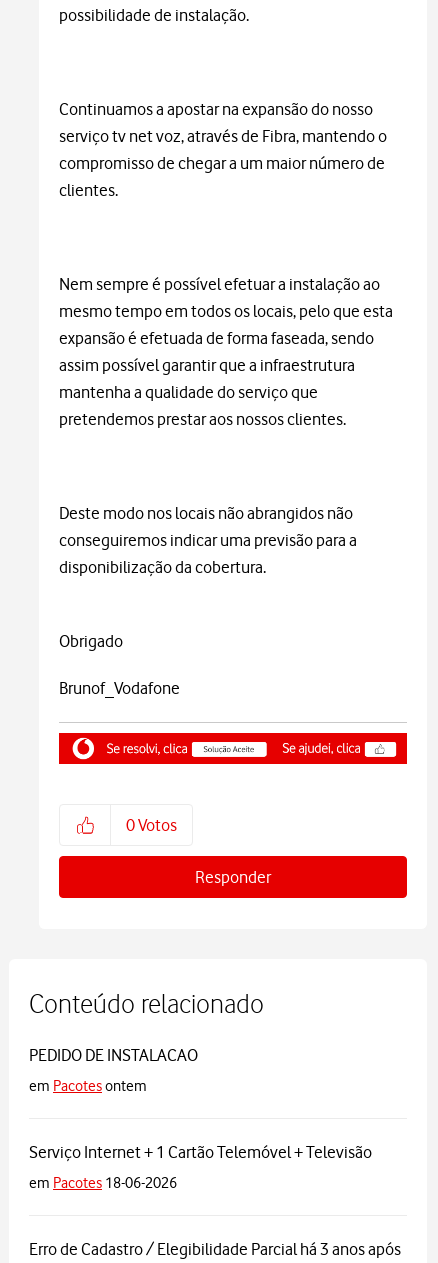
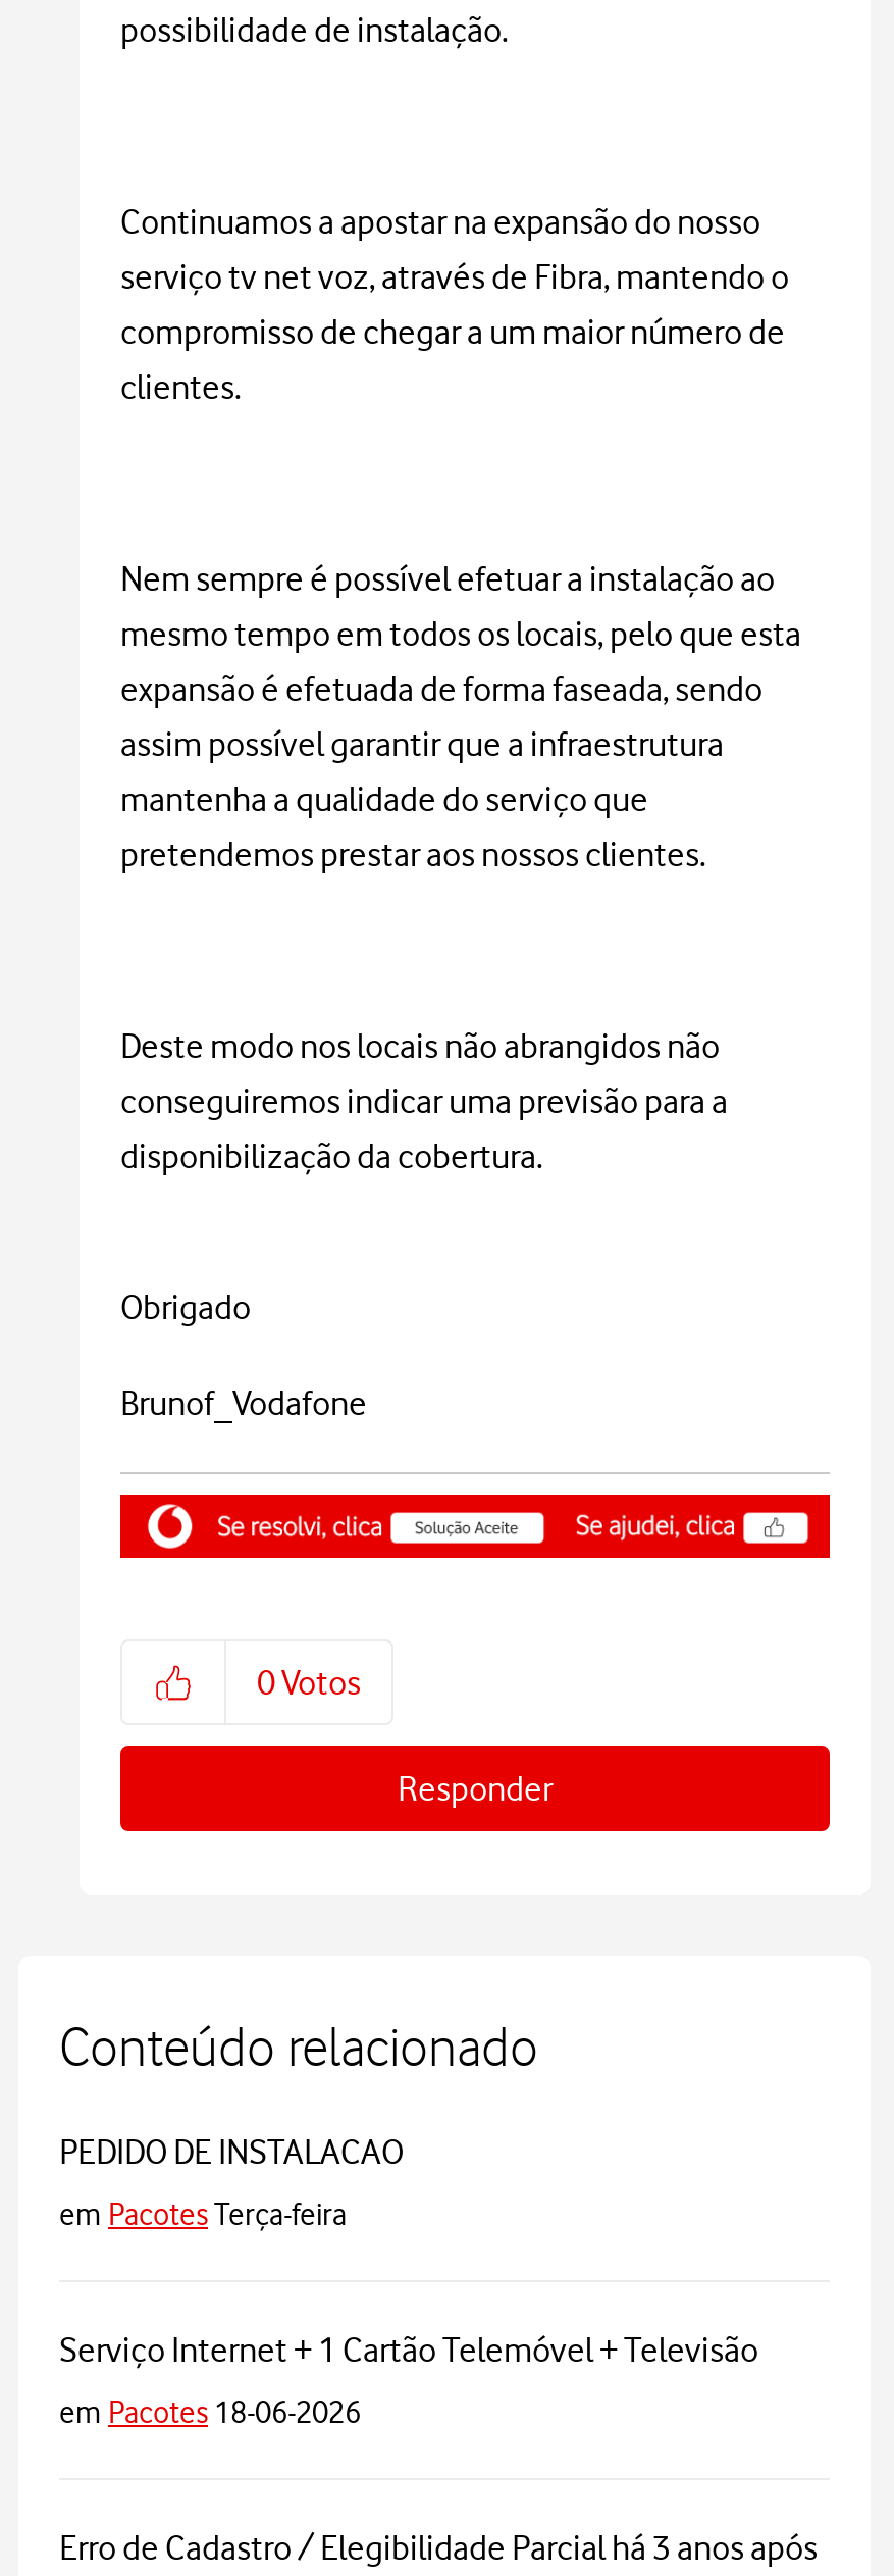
- em Pacotes ontem
+ em Pacotes Terça-feira
